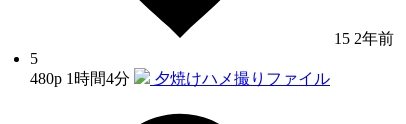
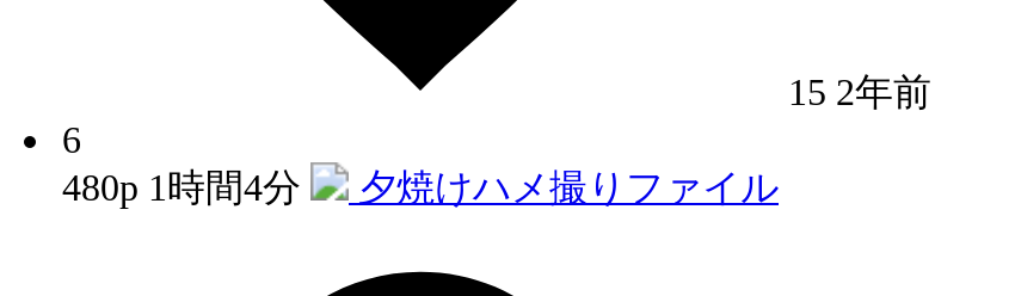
- 5
+ 6
